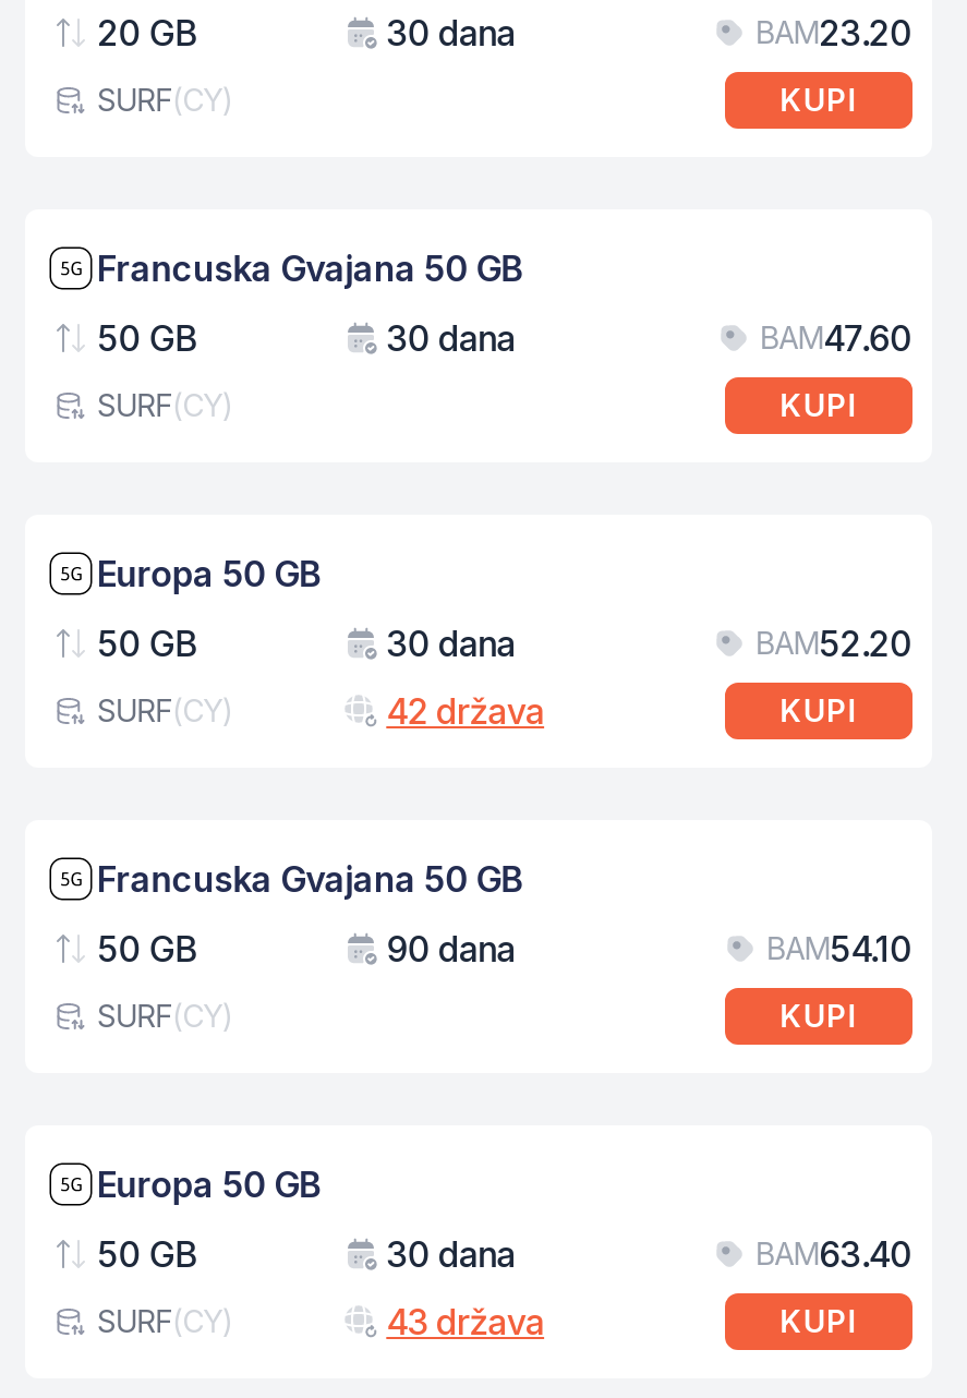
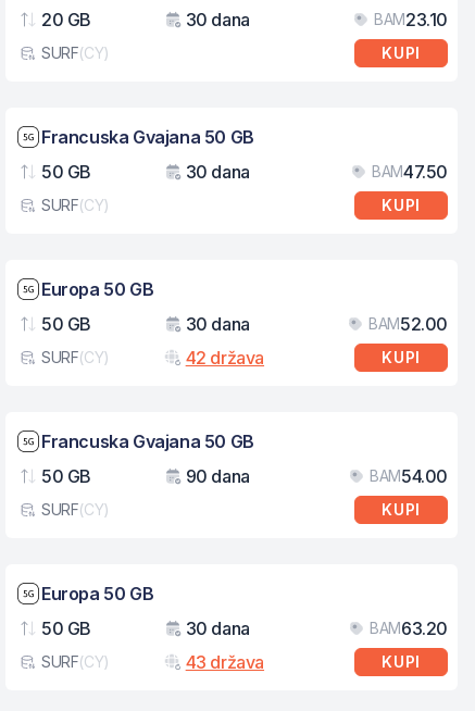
- BAM23.20
+ BAM23.10

- BAM47.60
+ BAM47.50

- BAM52.20
+ BAM52.00

- BAM54.10
+ BAM54.00

- BAM63.40
+ BAM63.20
